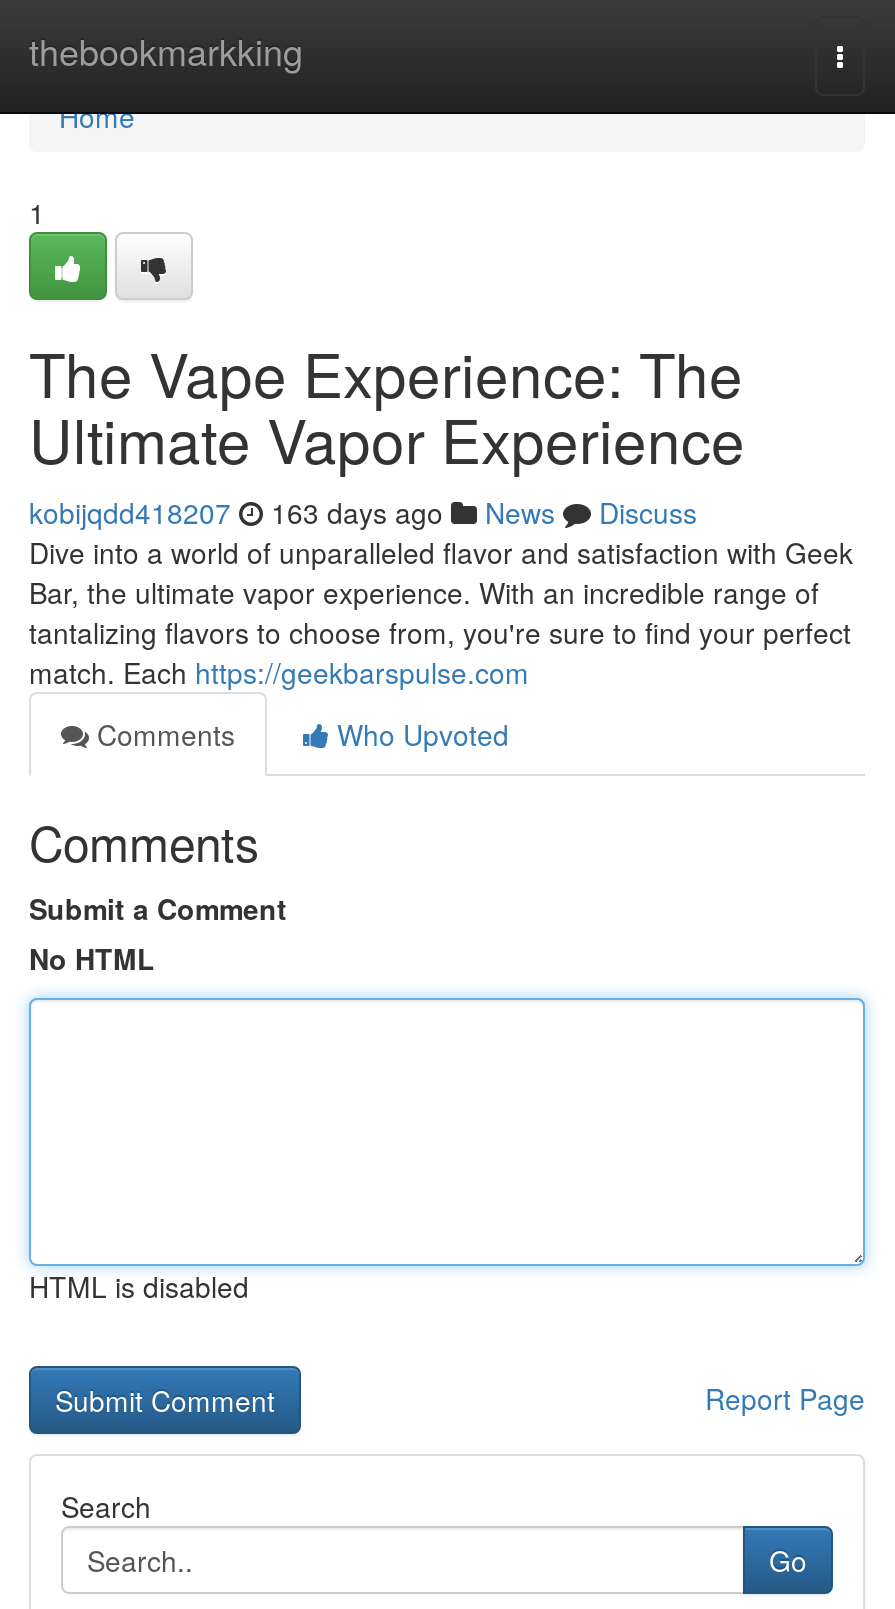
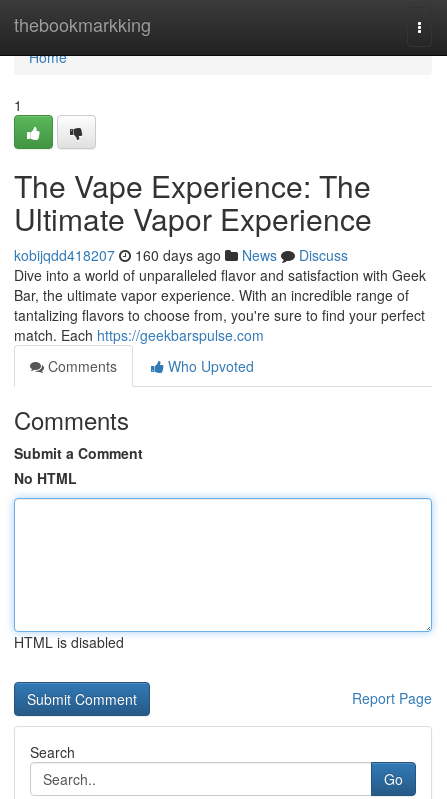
- kobijqdd418207 163 days ago News Discuss
+ kobijqdd418207 160 days ago News Discuss
